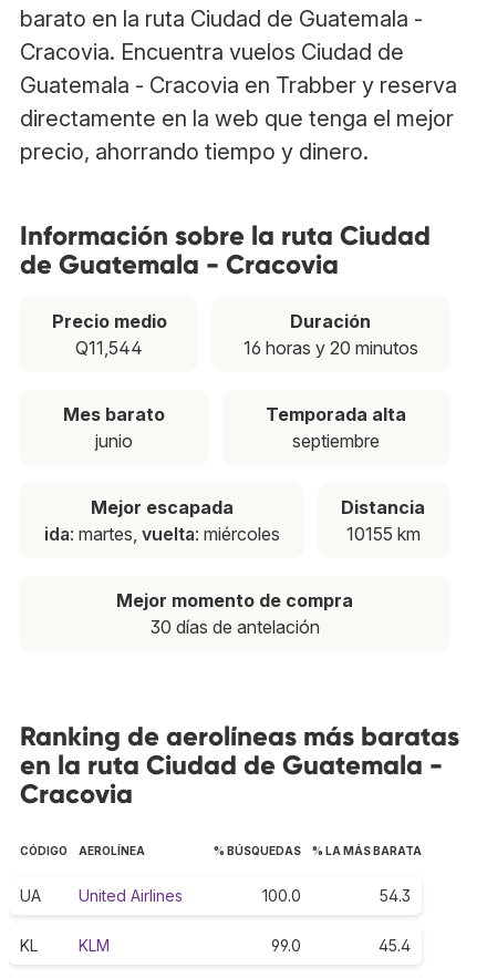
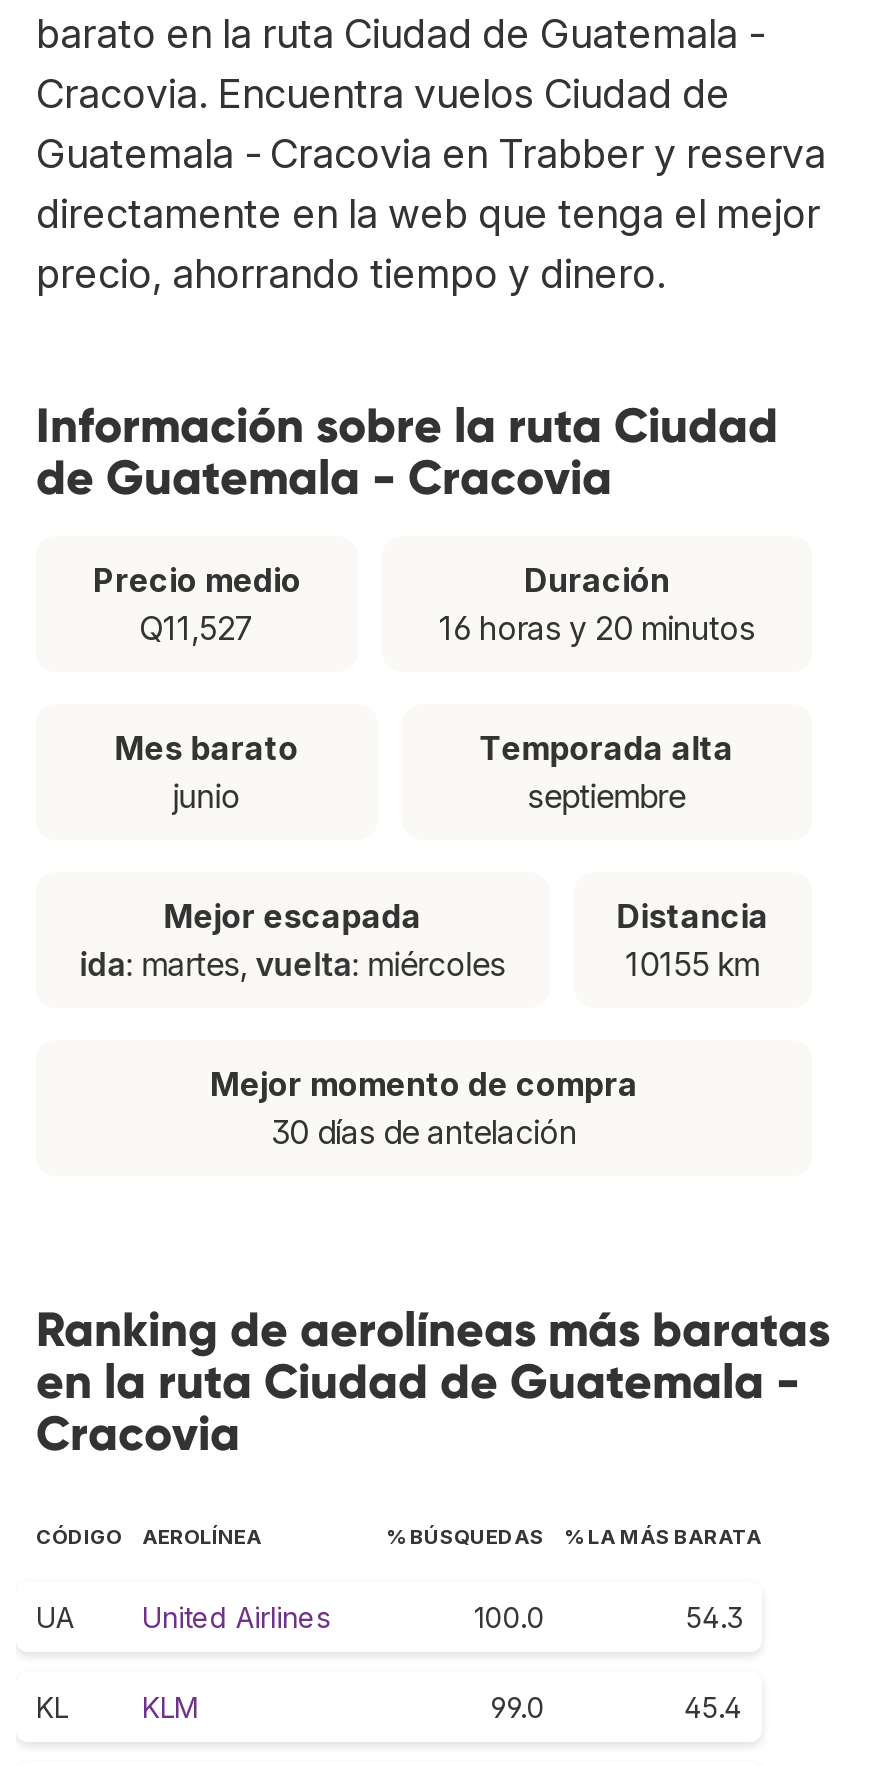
- Q11,544
+ Q11,527
